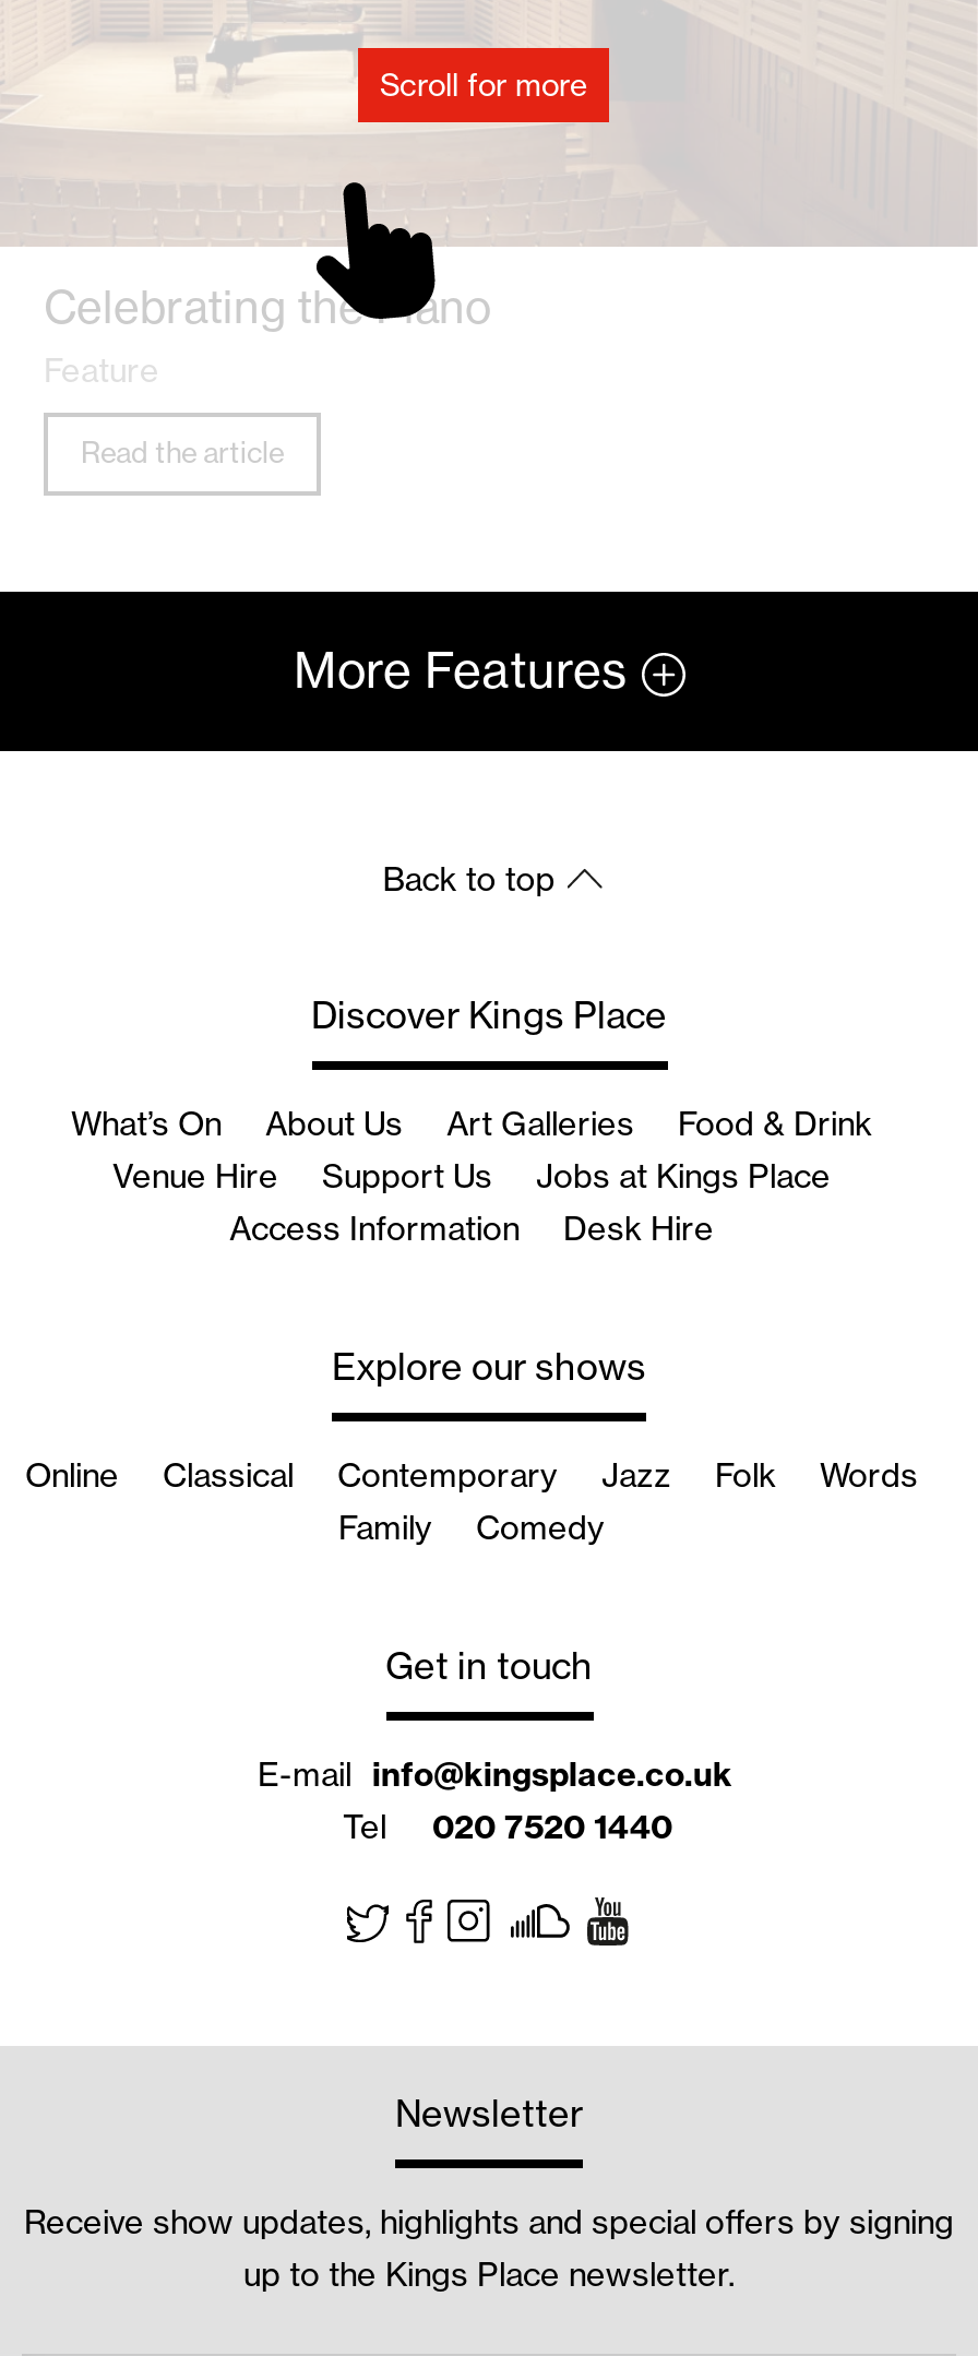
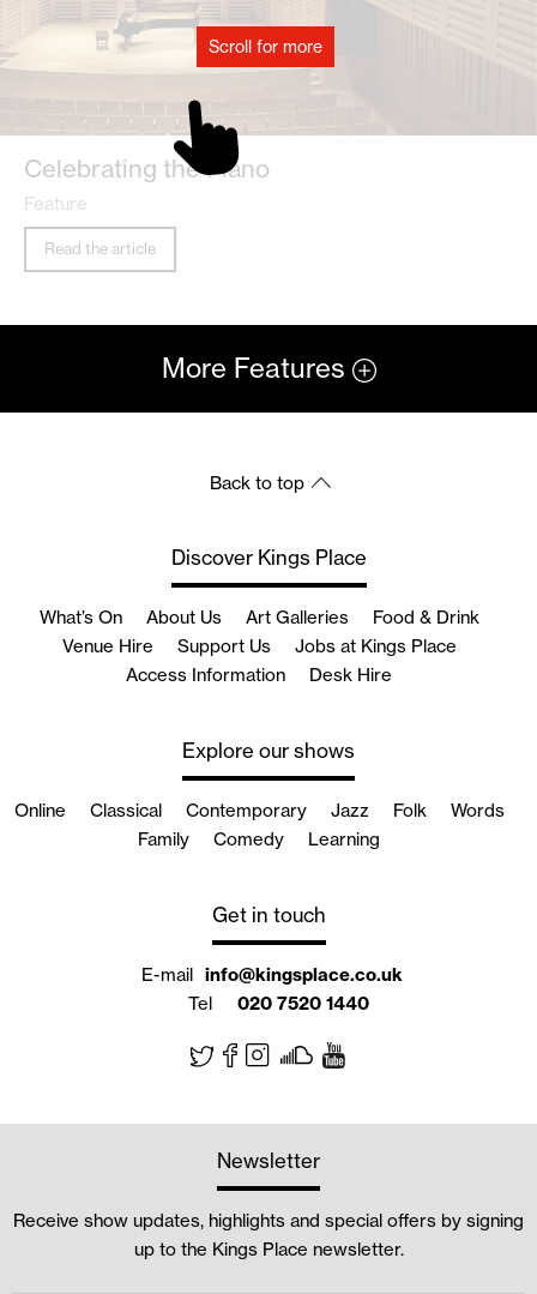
+ Learning
